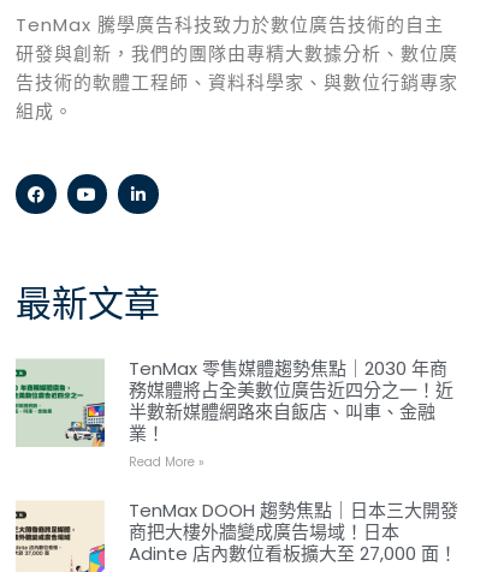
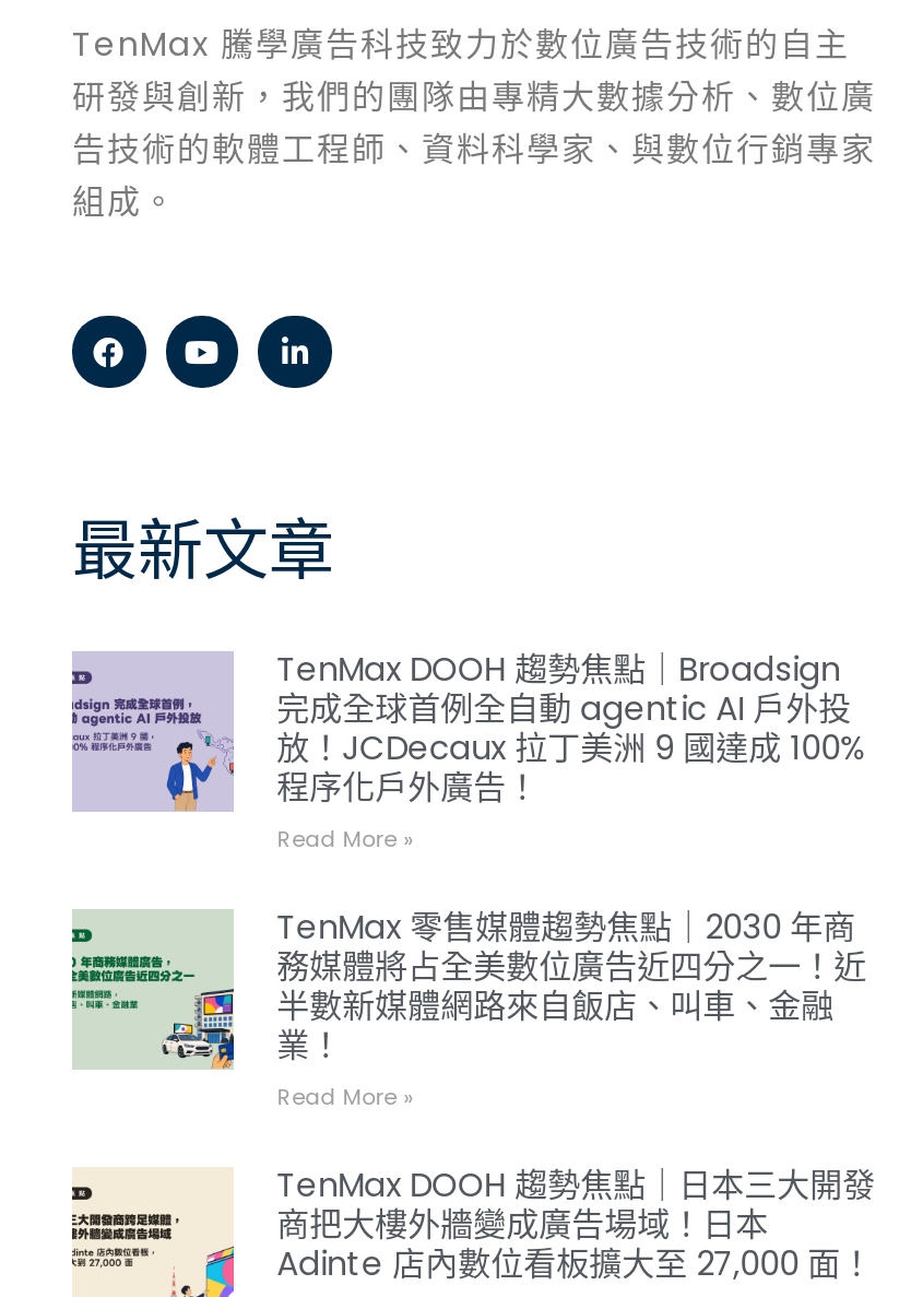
+ [image]
+ TenMax DOOH 趨勢焦點｜Broadsign
+ 完成全球首例全自動 agentic AI 戶外投
+ 放！JCDecaux 拉丁美洲 9 國達成 100%
+ 程序化戶外廣告！
+ Read More »
